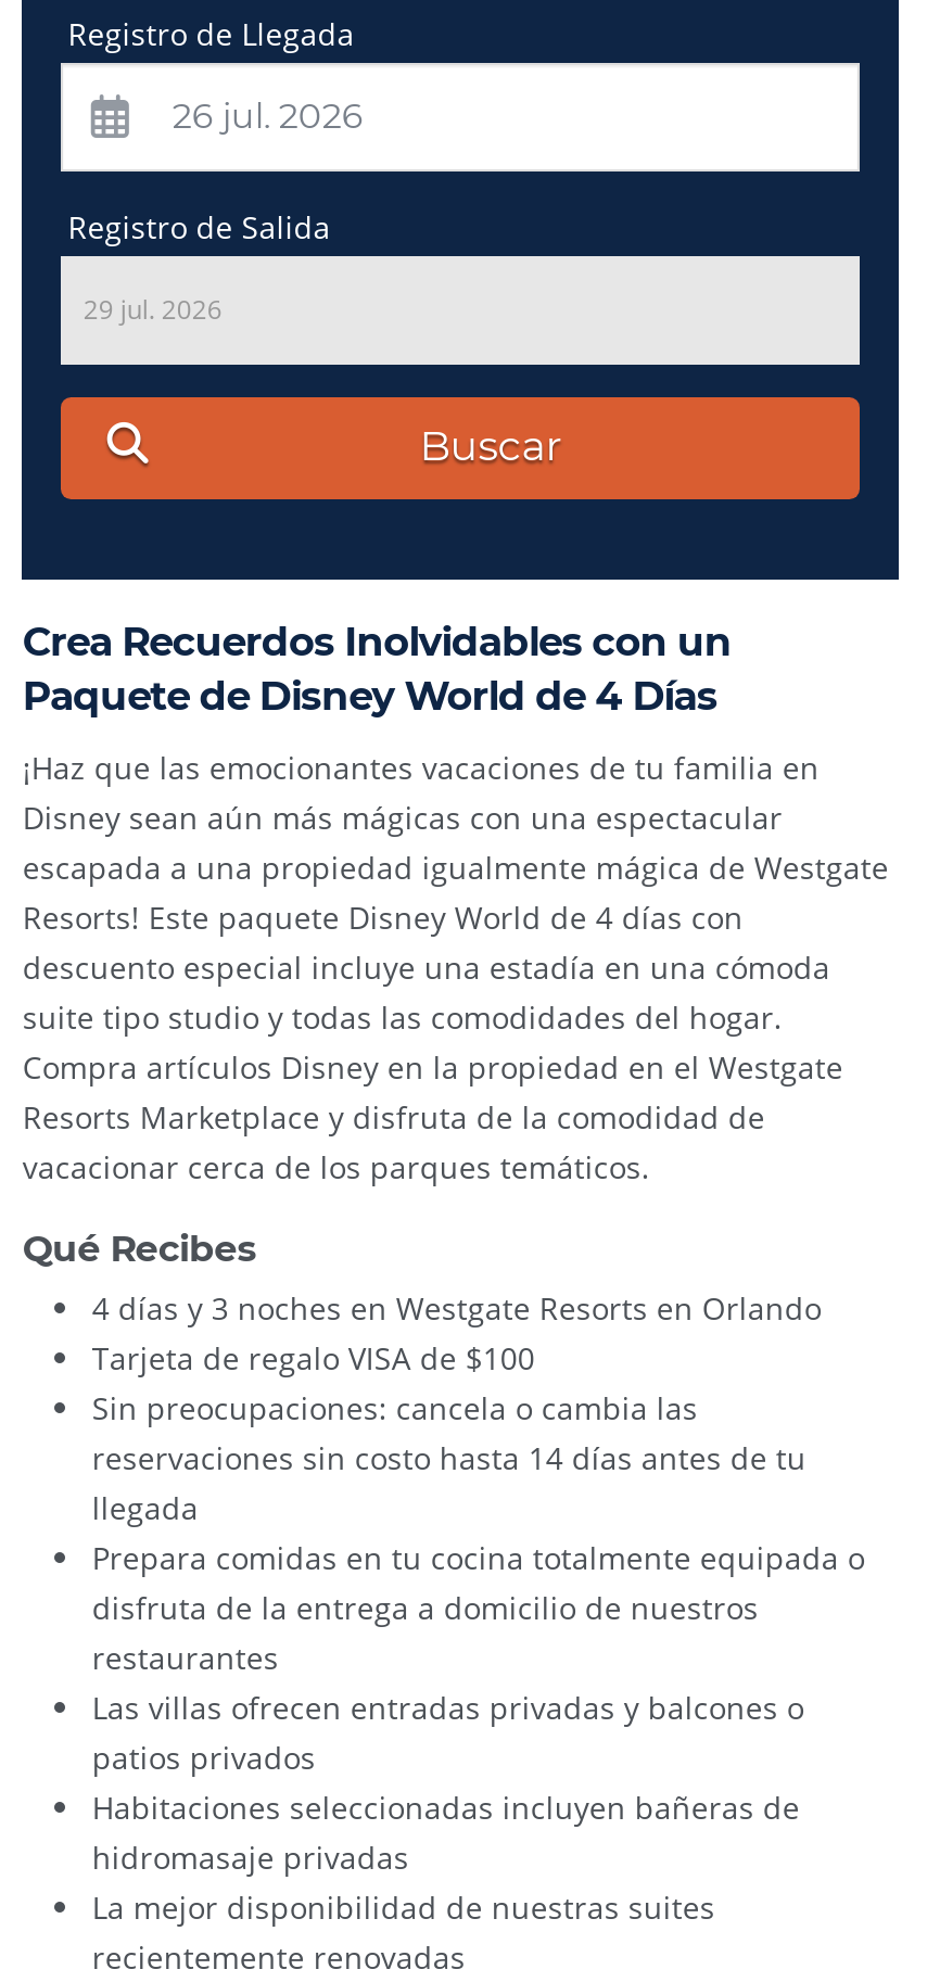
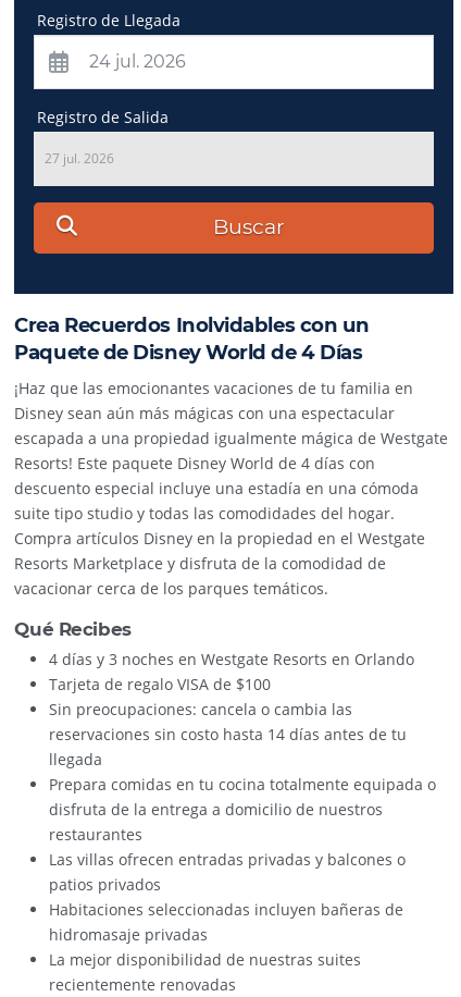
- 29 jul. 2026
+ 27 jul. 2026
